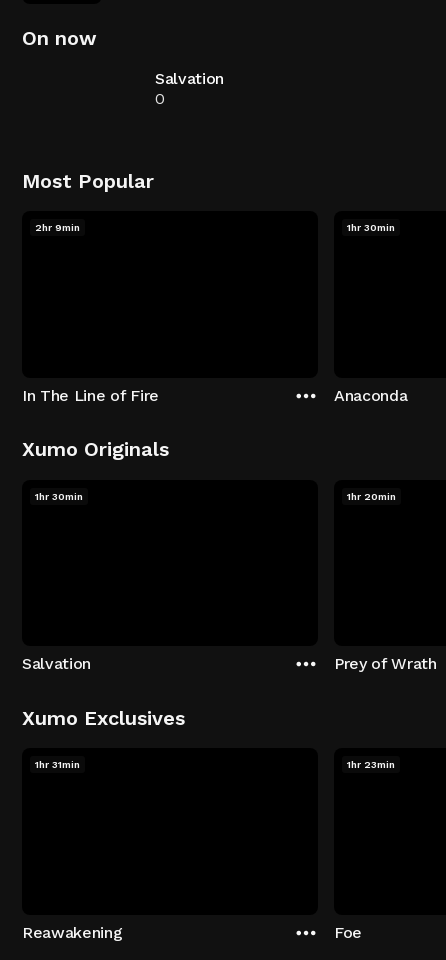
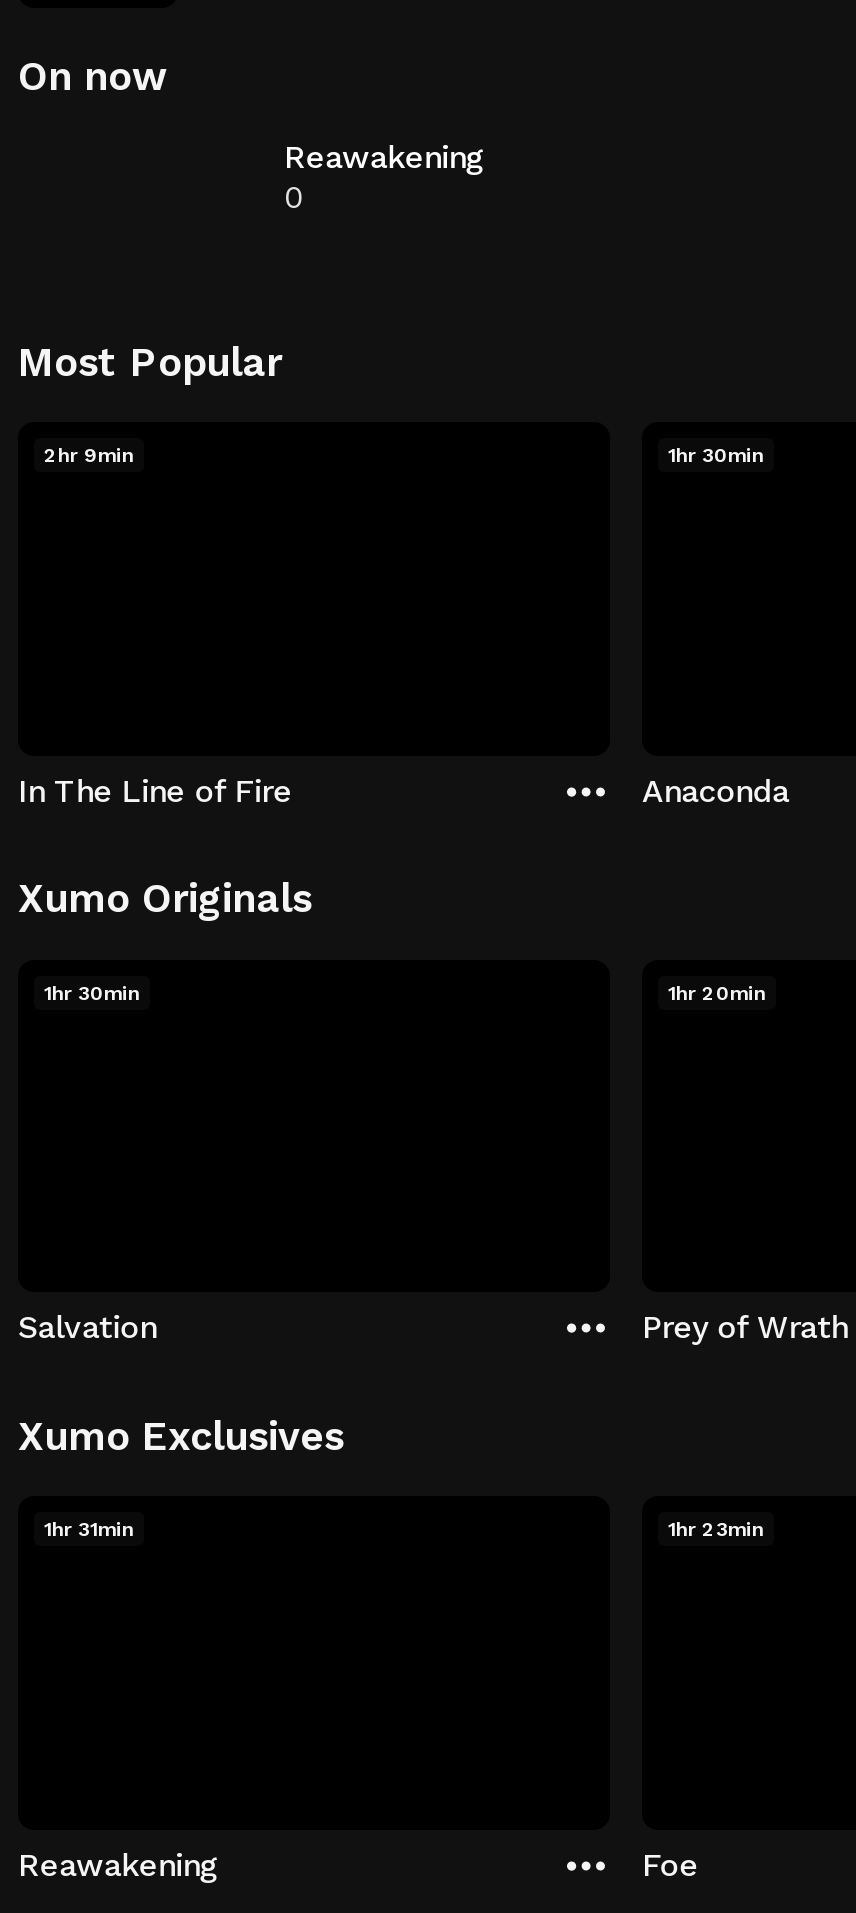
- Salvation
+ Reawakening
